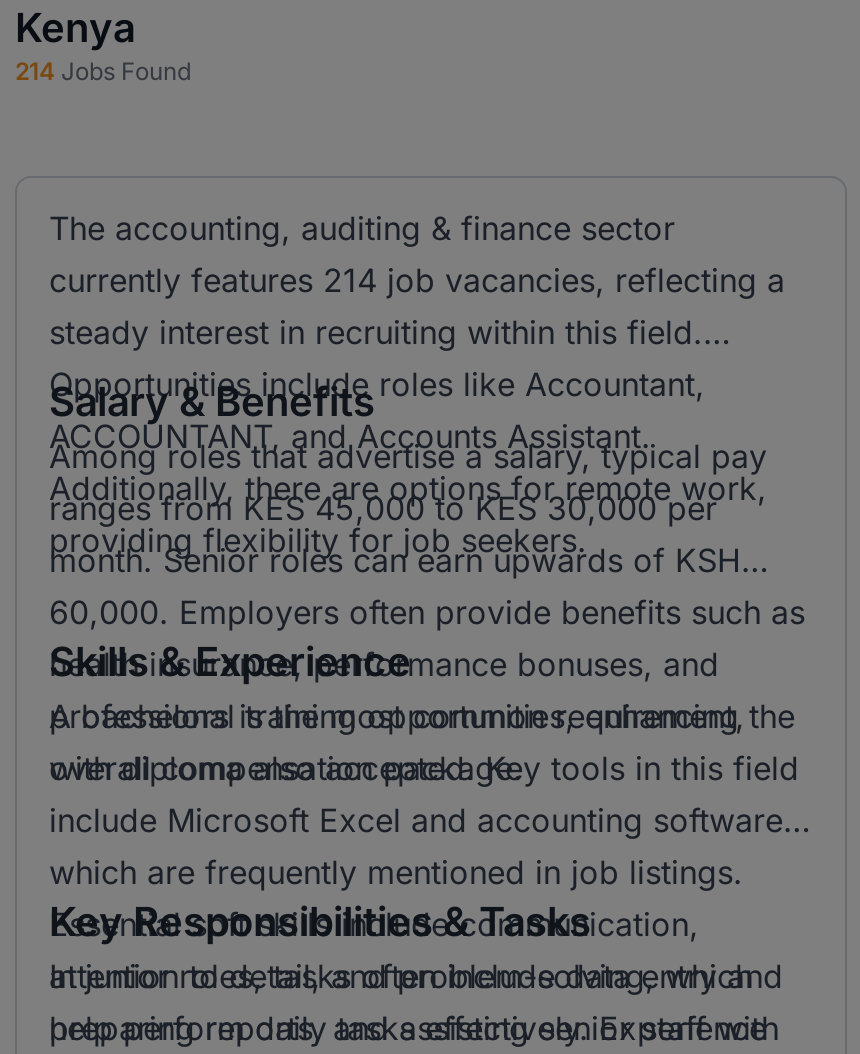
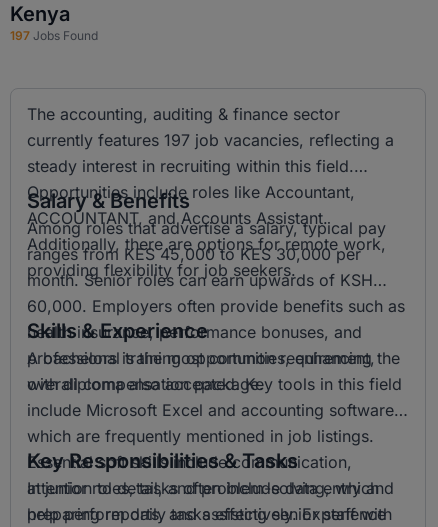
- 214 Jobs Found
+ 197 Jobs Found

- currently features 214 job vacancies, reflecting a
+ currently features 197 job vacancies, reflecting a
